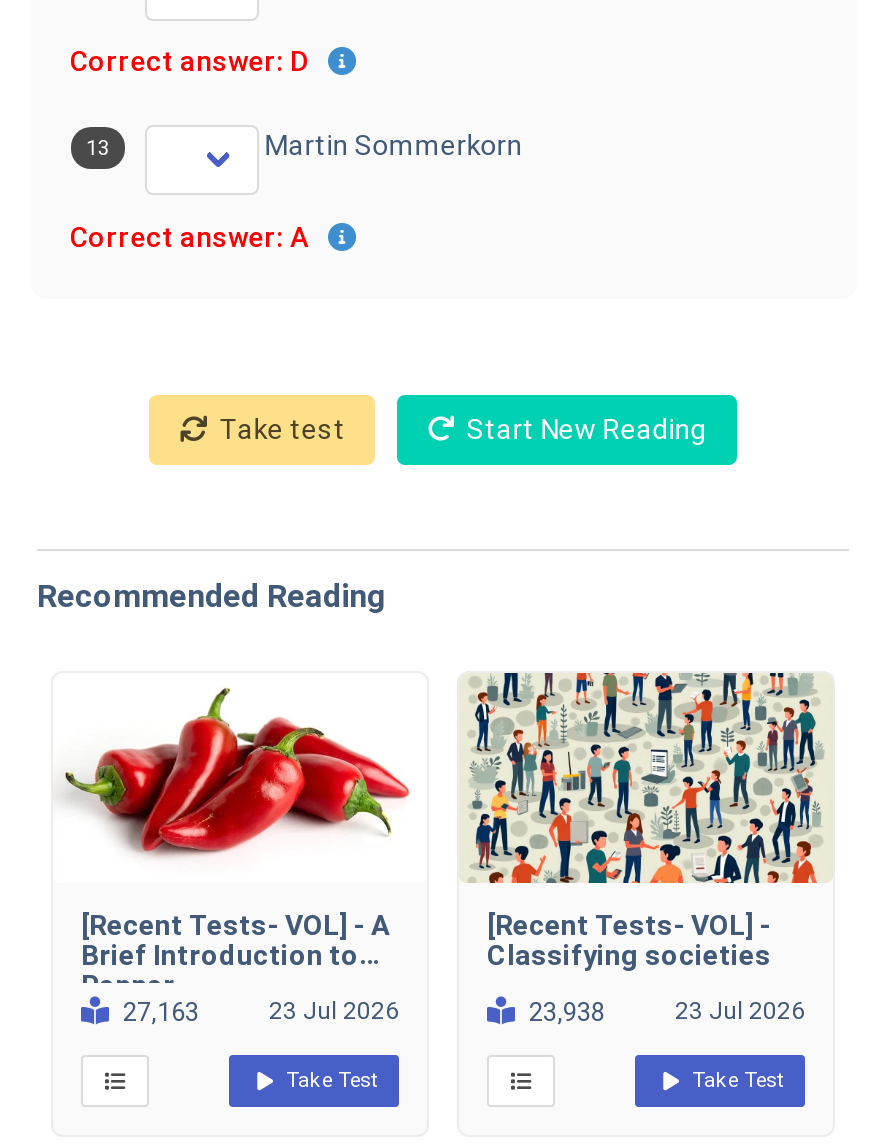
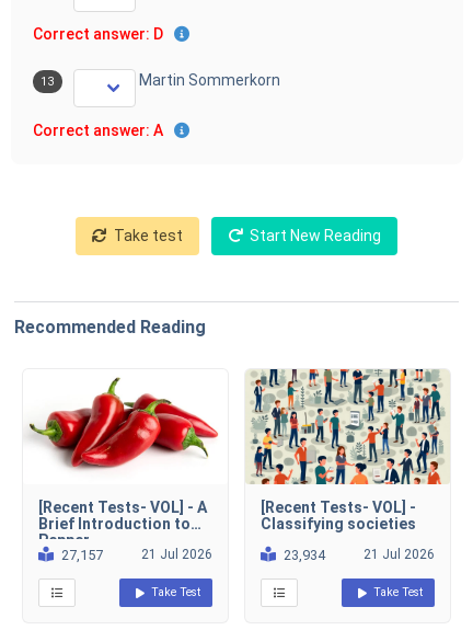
- 27,163
+ 27,157

- 23 Jul 2026
+ 21 Jul 2026

- 23,938
+ 23,934

- 23 Jul 2026
+ 21 Jul 2026
